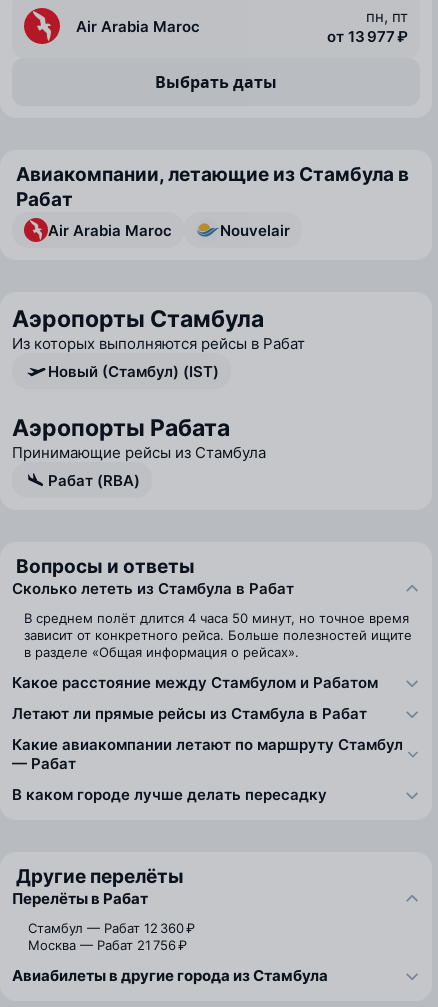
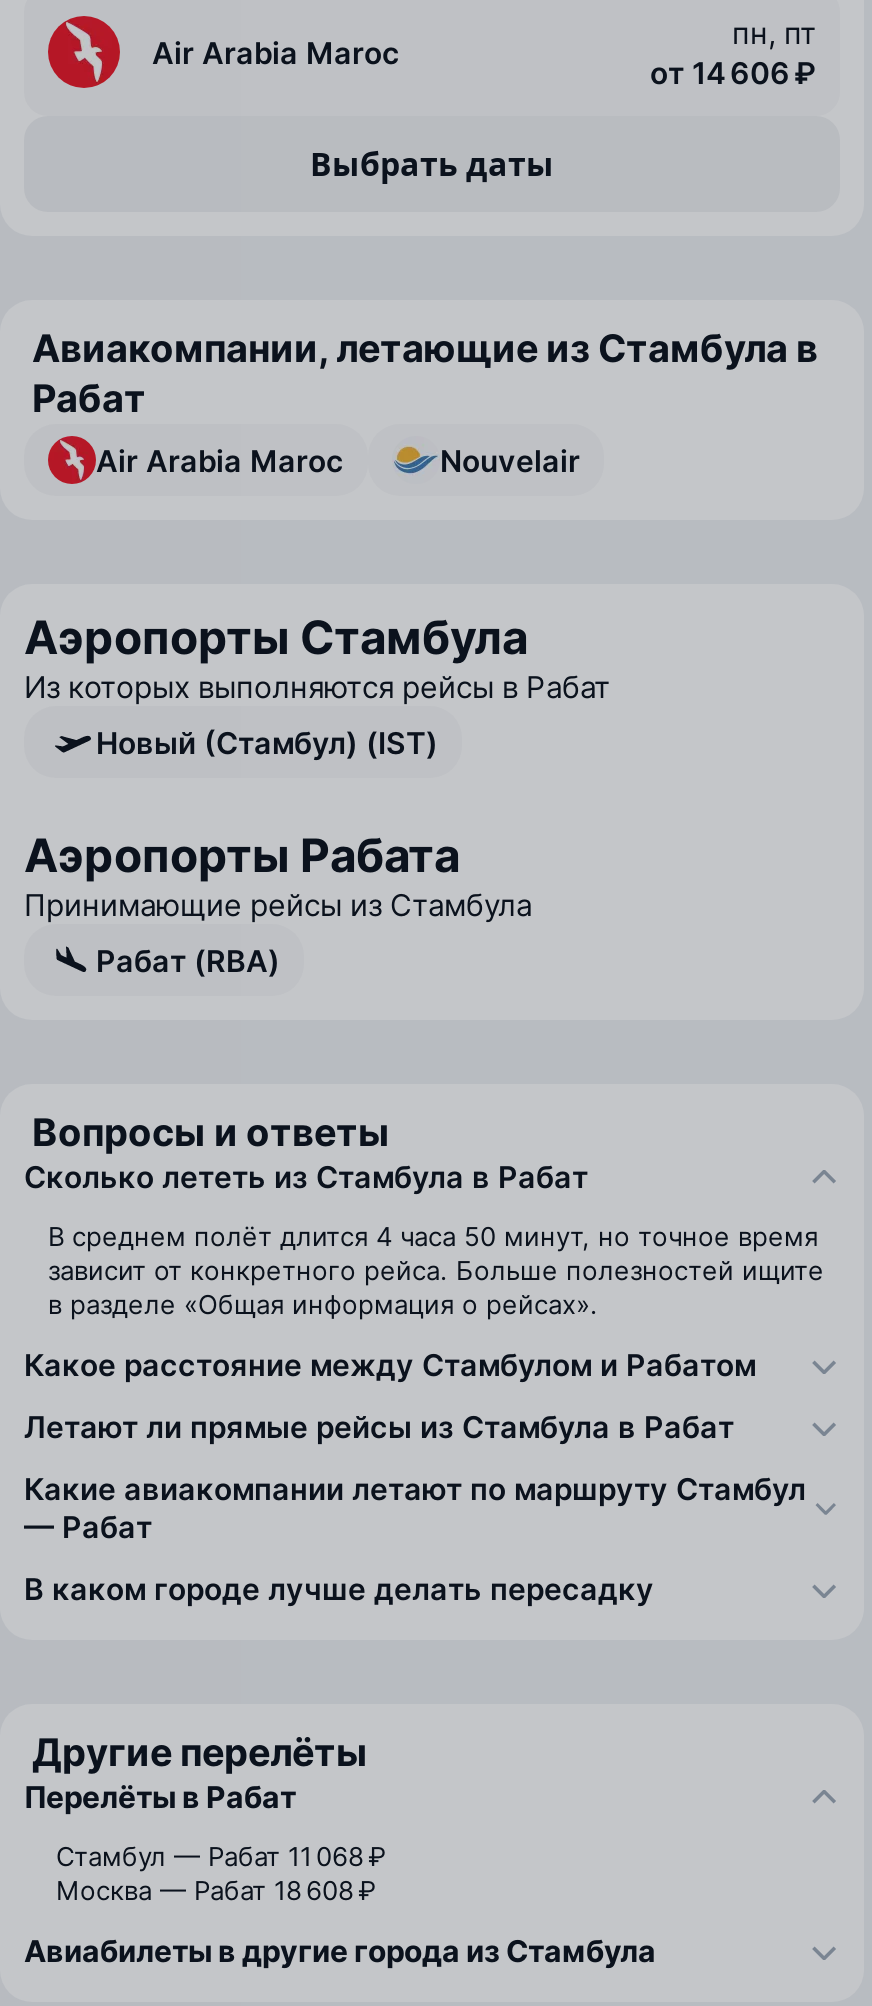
- от 13 977 ₽
+ от 14 606 ₽

- Стамбул — Рабат 12 360 ₽
+ Стамбул — Рабат 11 068 ₽

- Москва — Рабат 21 756 ₽
+ Москва — Рабат 18 608 ₽
